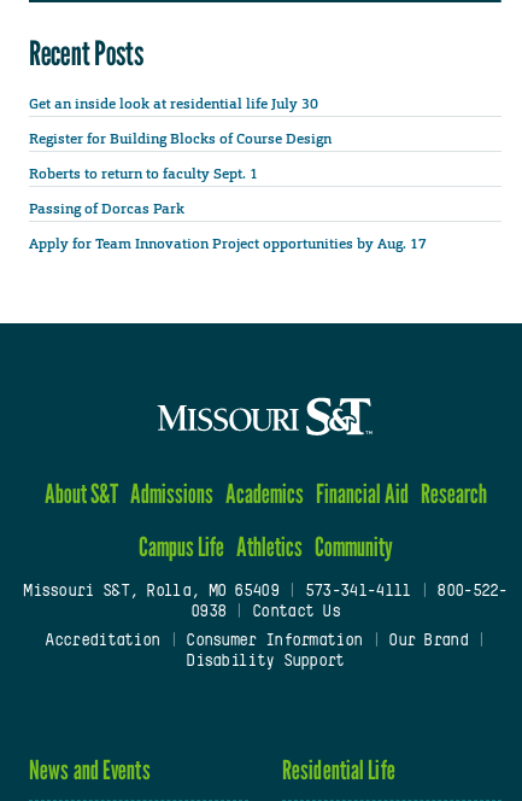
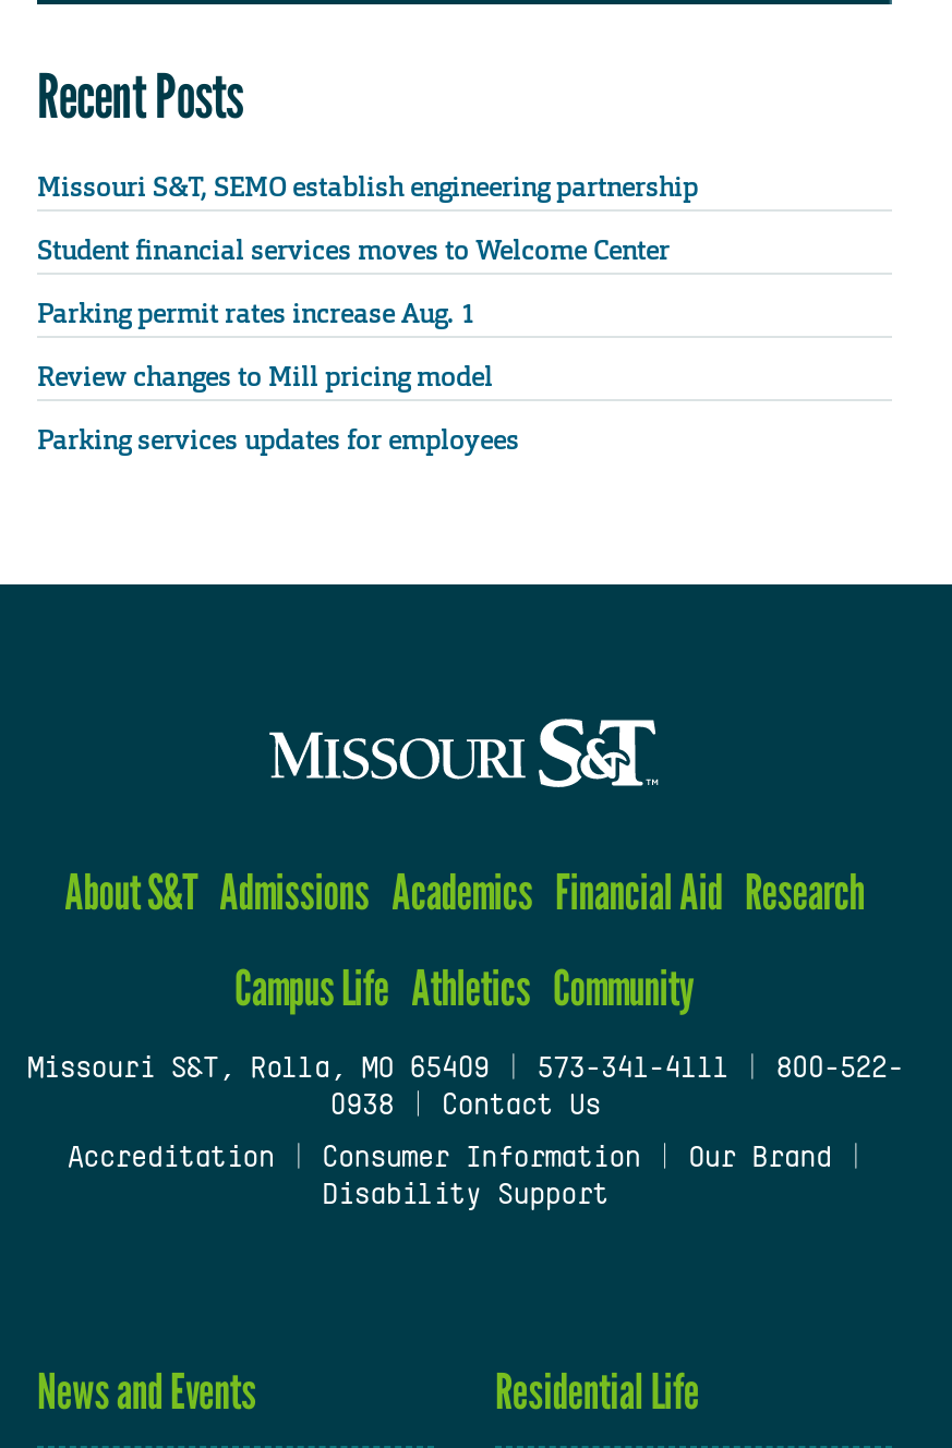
- Get an inside look at residential life July 30
+ Missouri S&T, SEMO establish engineering partnership

- Register for Building Blocks of Course Design
+ Student financial services moves to Welcome Center

- Roberts to return to faculty Sept. 1
+ Parking permit rates increase Aug. 1

- Passing of Dorcas Park
+ Review changes to Mill pricing model

- Apply for Team Innovation Project opportunities by Aug. 17
+ Parking services updates for employees
